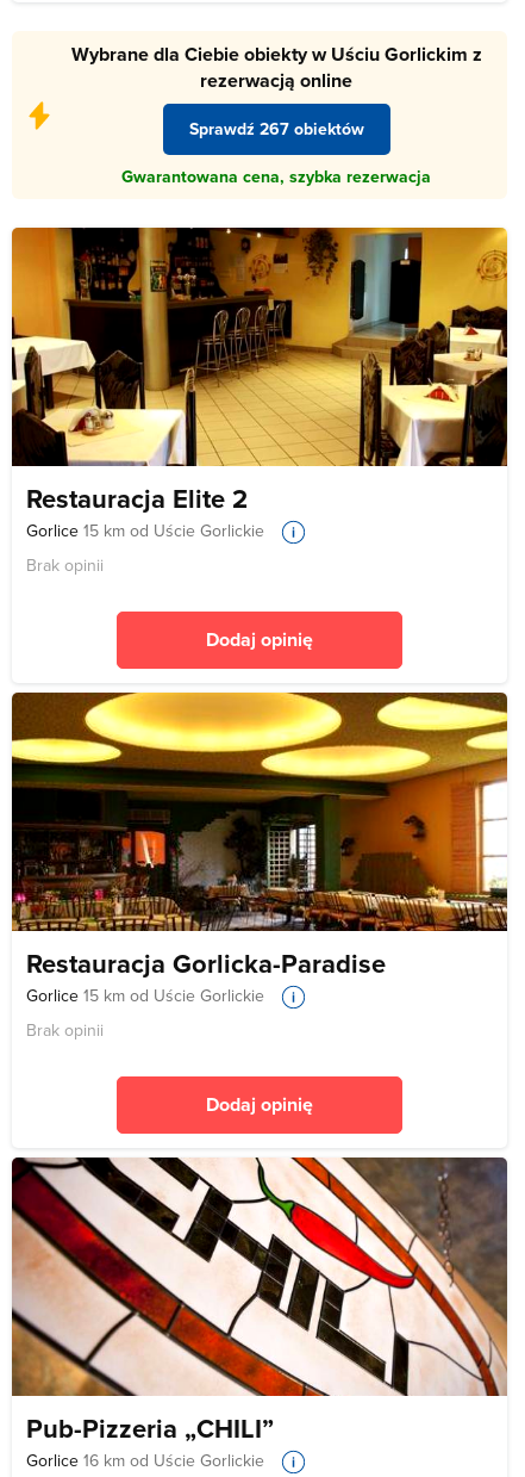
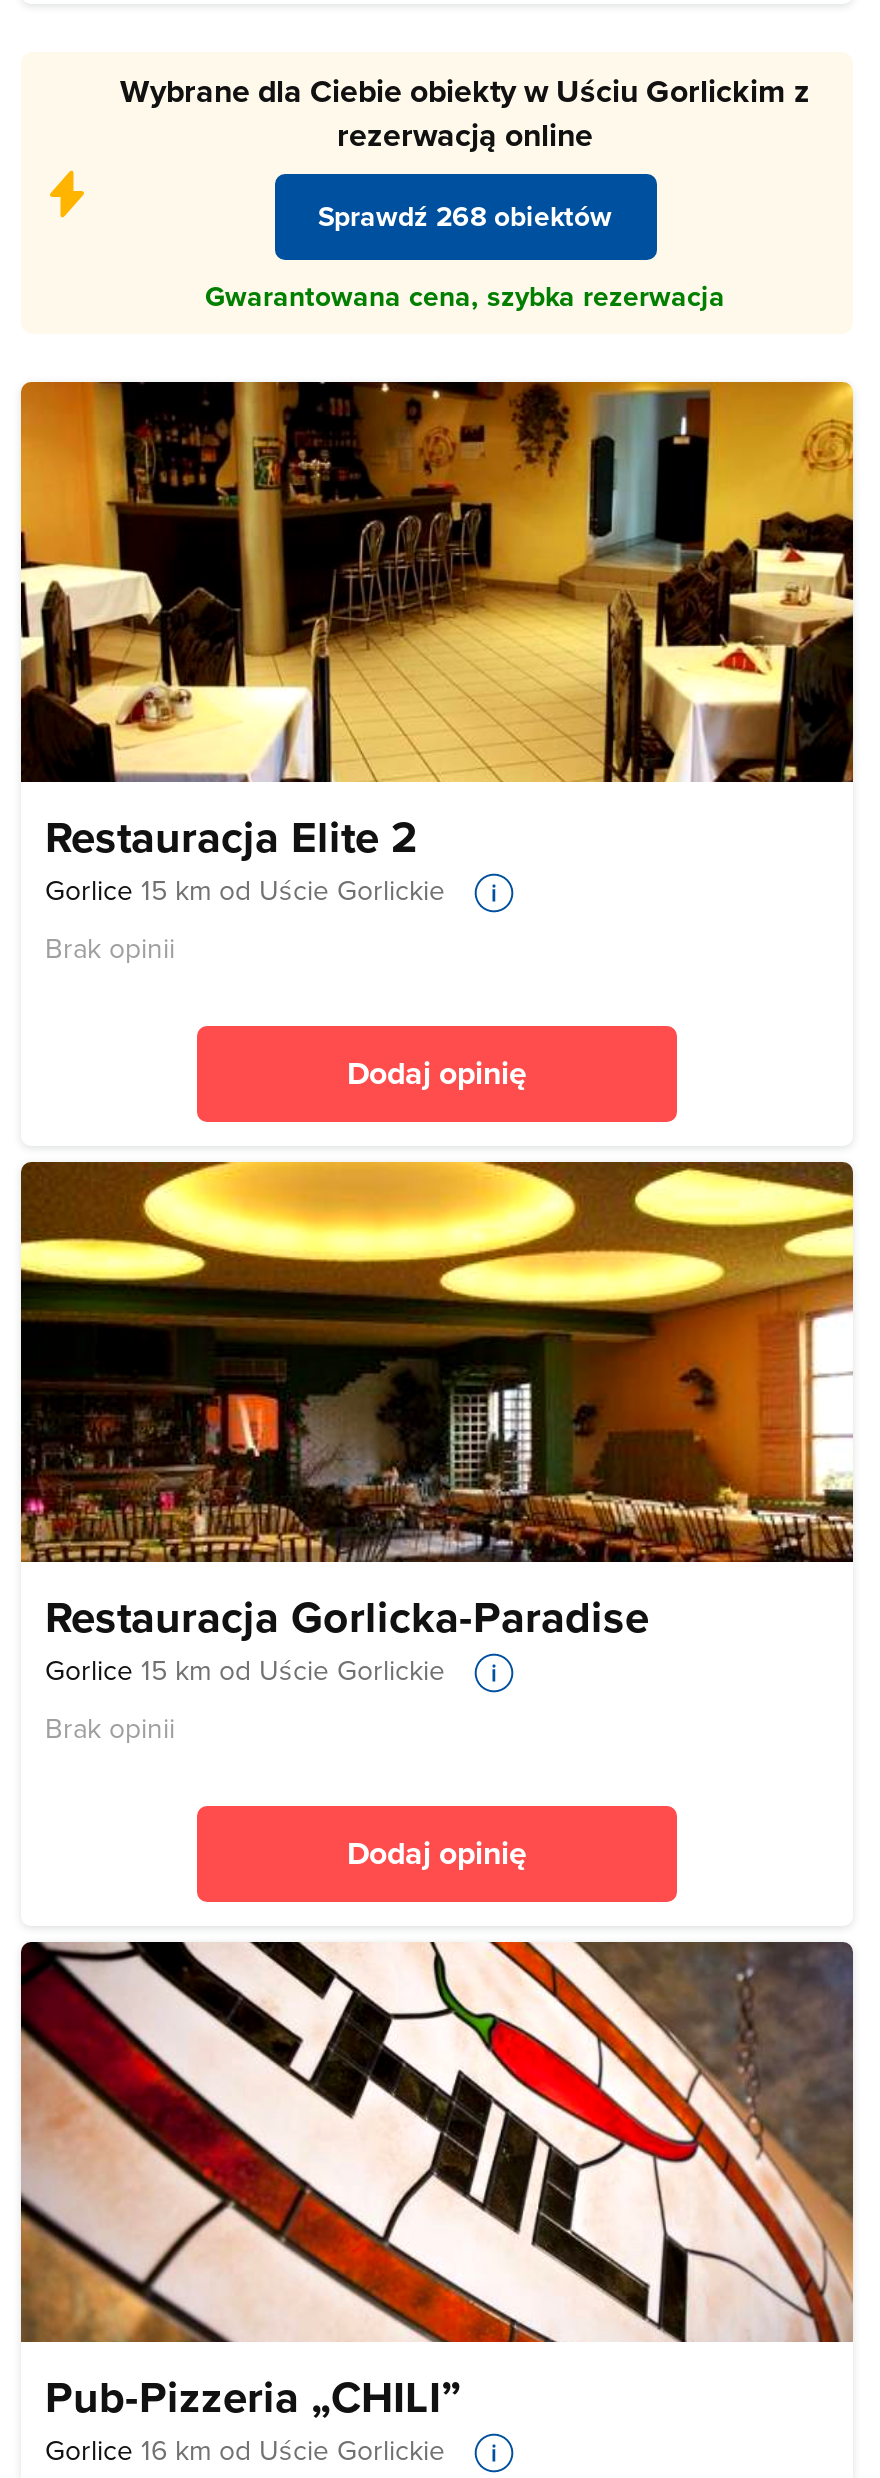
- Sprawdź 267 obiektów
+ Sprawdź 268 obiektów
